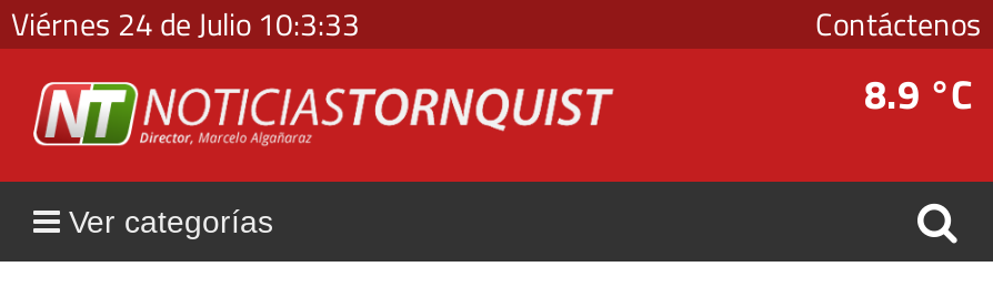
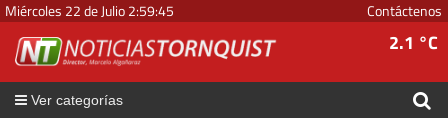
- Viérnes 24 de Julio 10:3:33
+ Miércoles 22 de Julio 2:59:45

- 8.9 °C
+ 2.1 °C
